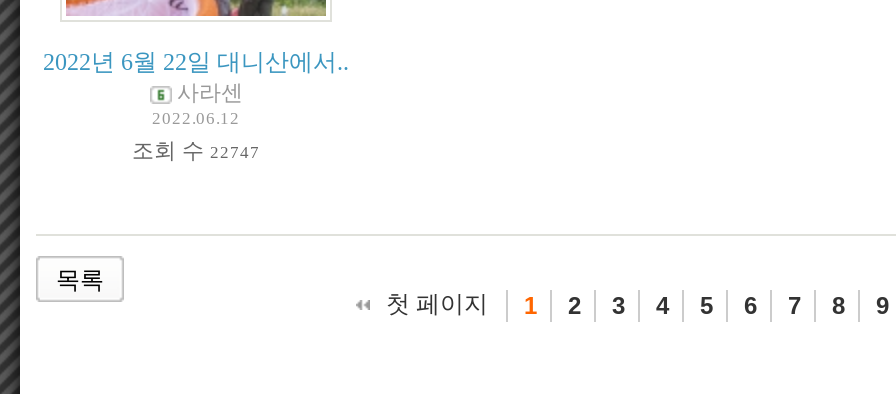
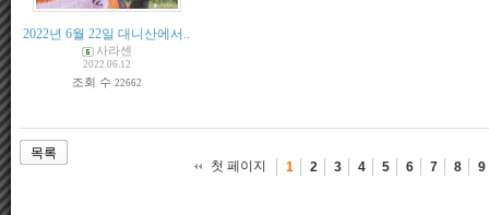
- 조회 수 22747
+ 조회 수 22662
